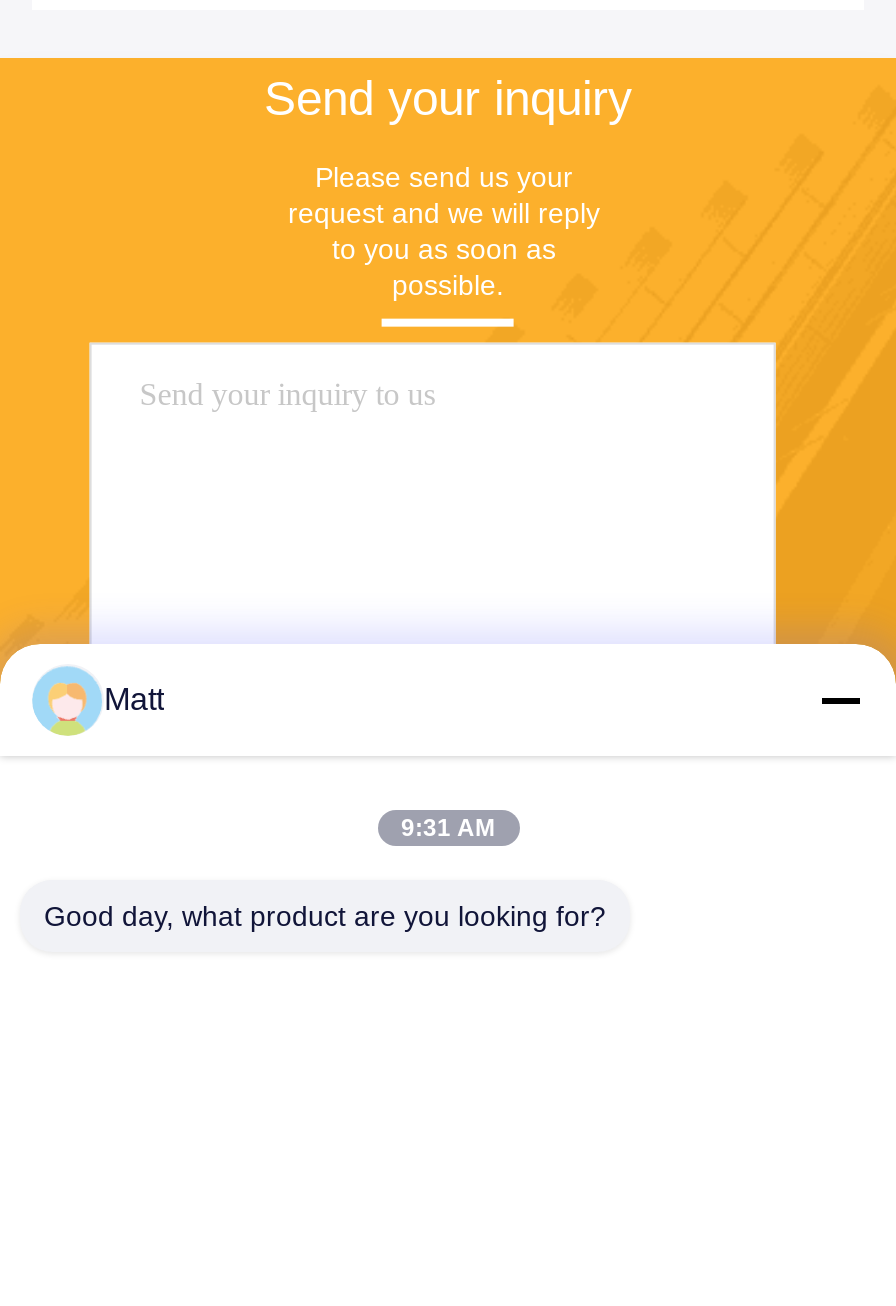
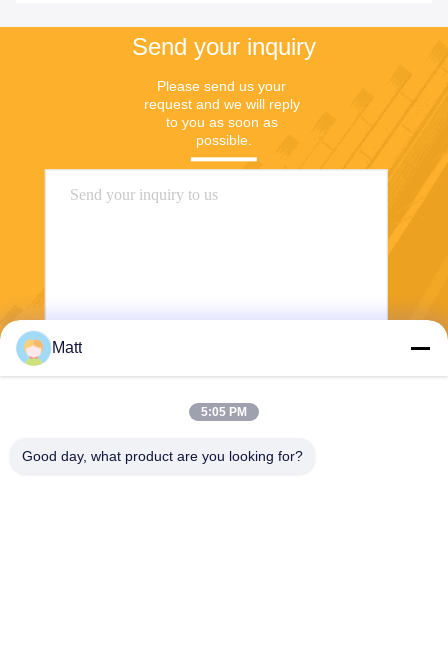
- 9:31 AM
+ 5:05 PM
